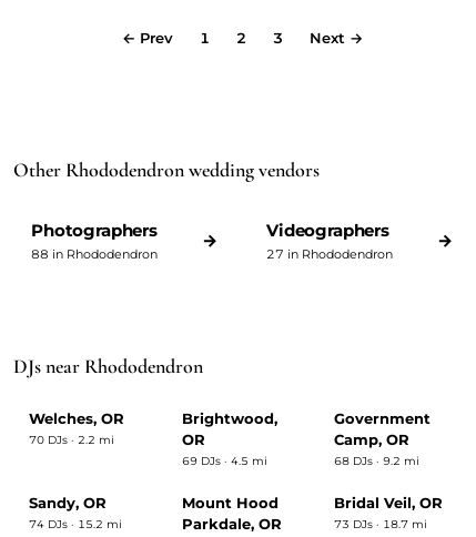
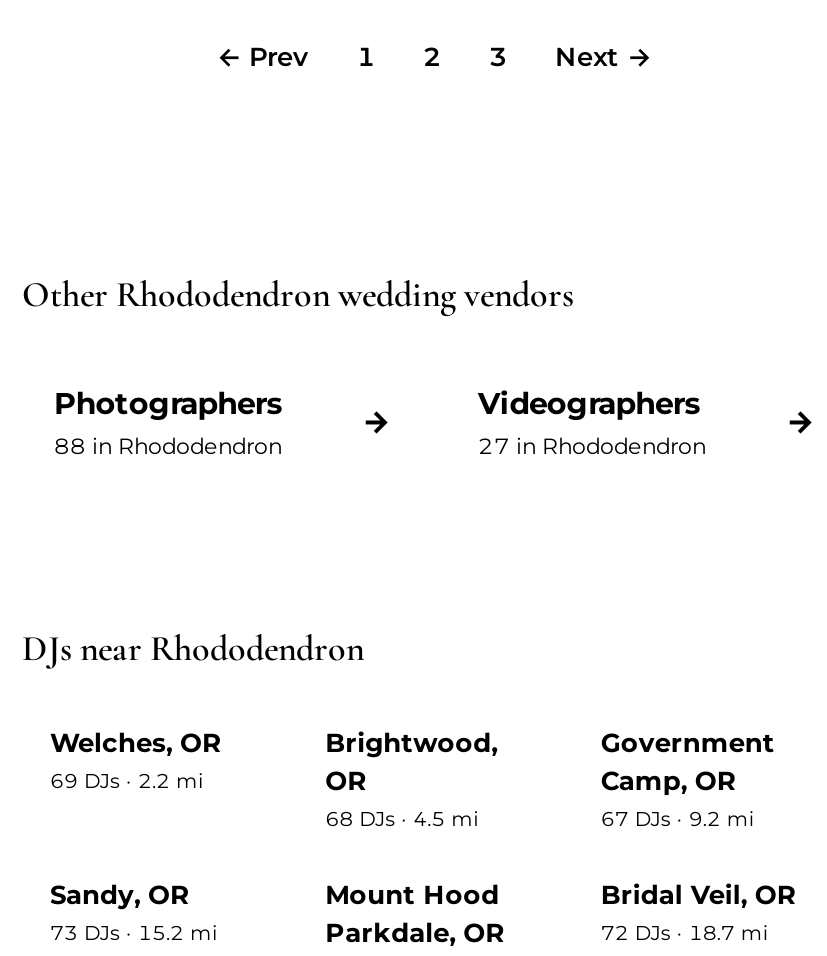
- 70 DJs · 2.2 mi
+ 69 DJs · 2.2 mi

- 69 DJs · 4.5 mi
+ 68 DJs · 4.5 mi

- 68 DJs · 9.2 mi
+ 67 DJs · 9.2 mi

- 74 DJs · 15.2 mi
+ 73 DJs · 15.2 mi

- 73 DJs · 18.7 mi
+ 72 DJs · 18.7 mi
